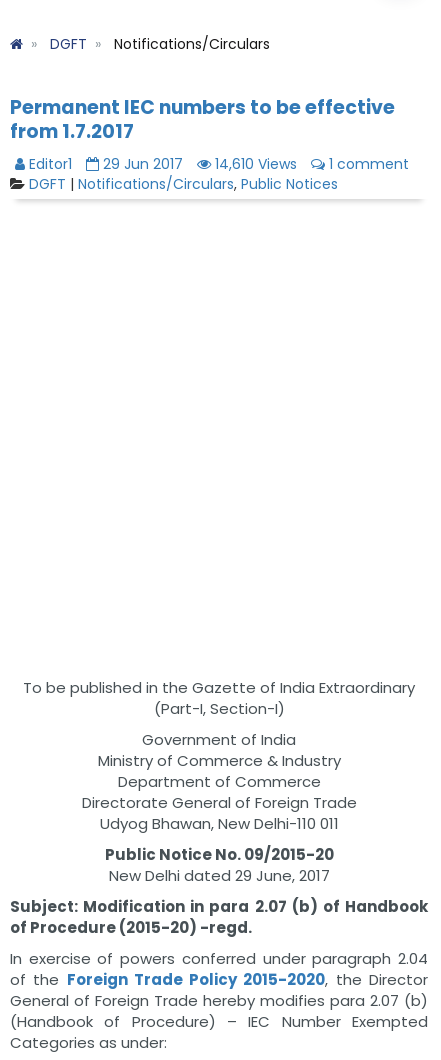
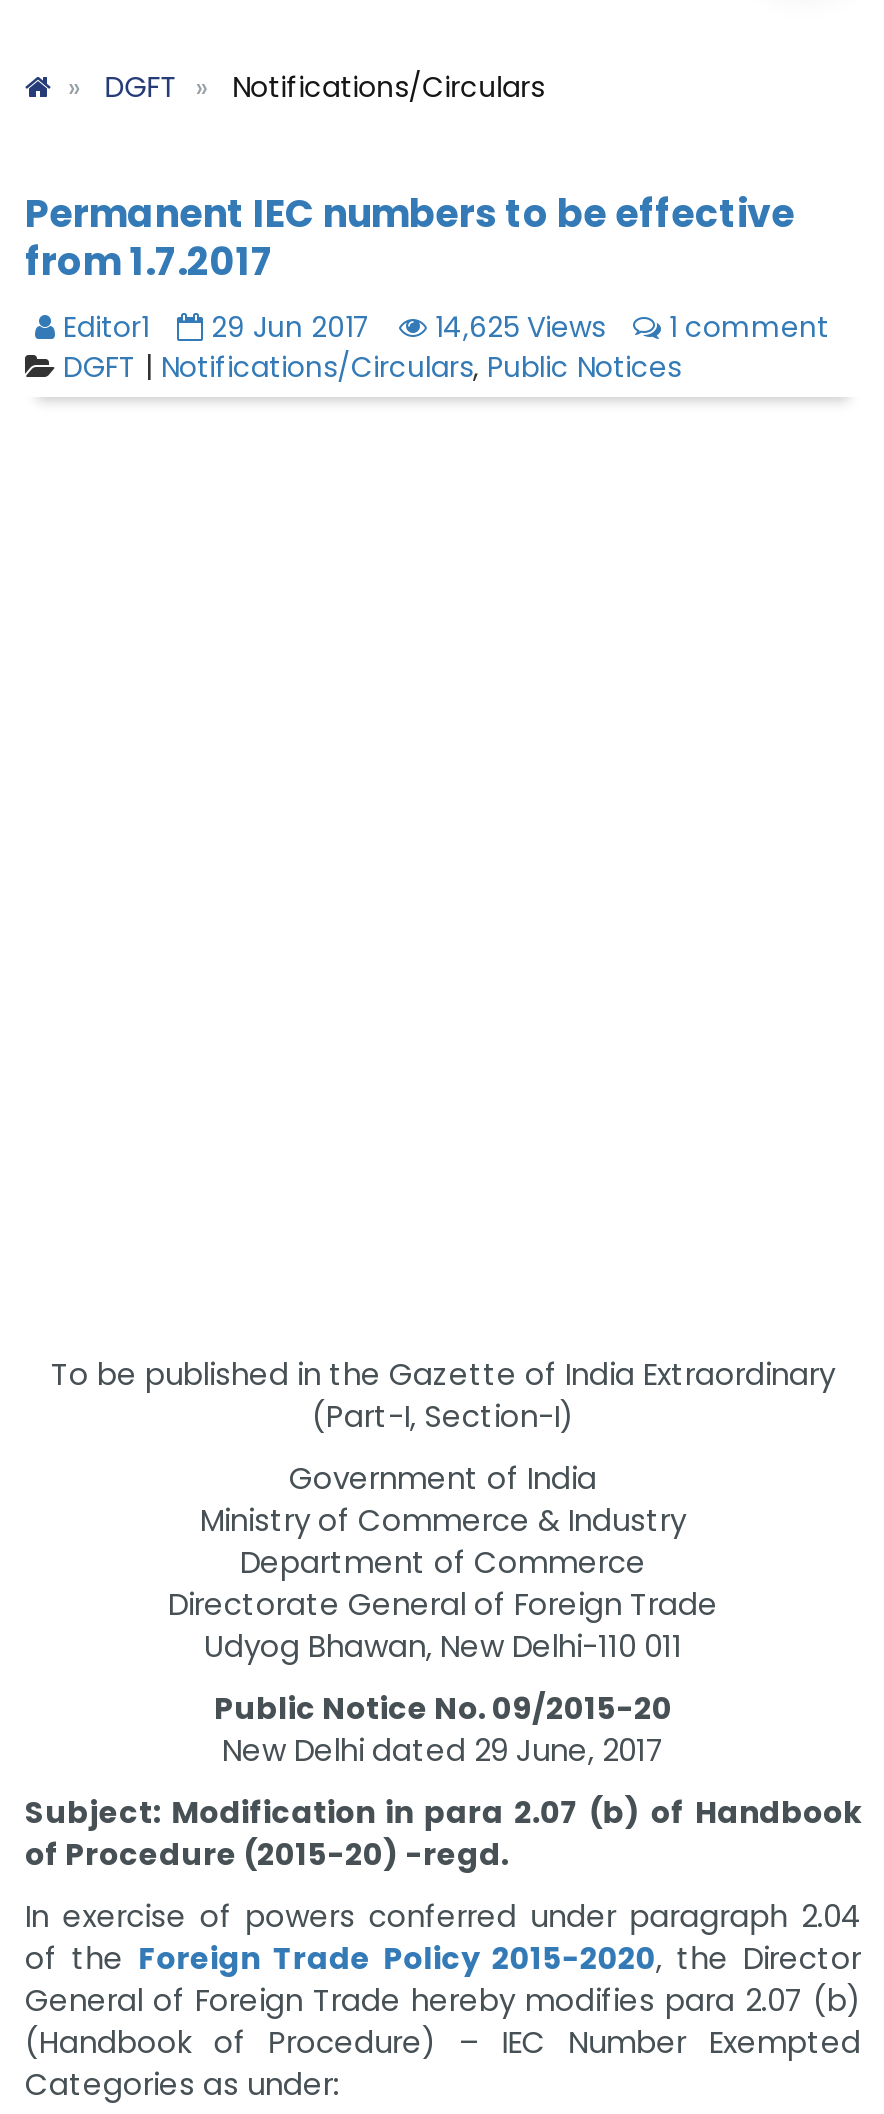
- 14,610 Views
+ 14,625 Views
